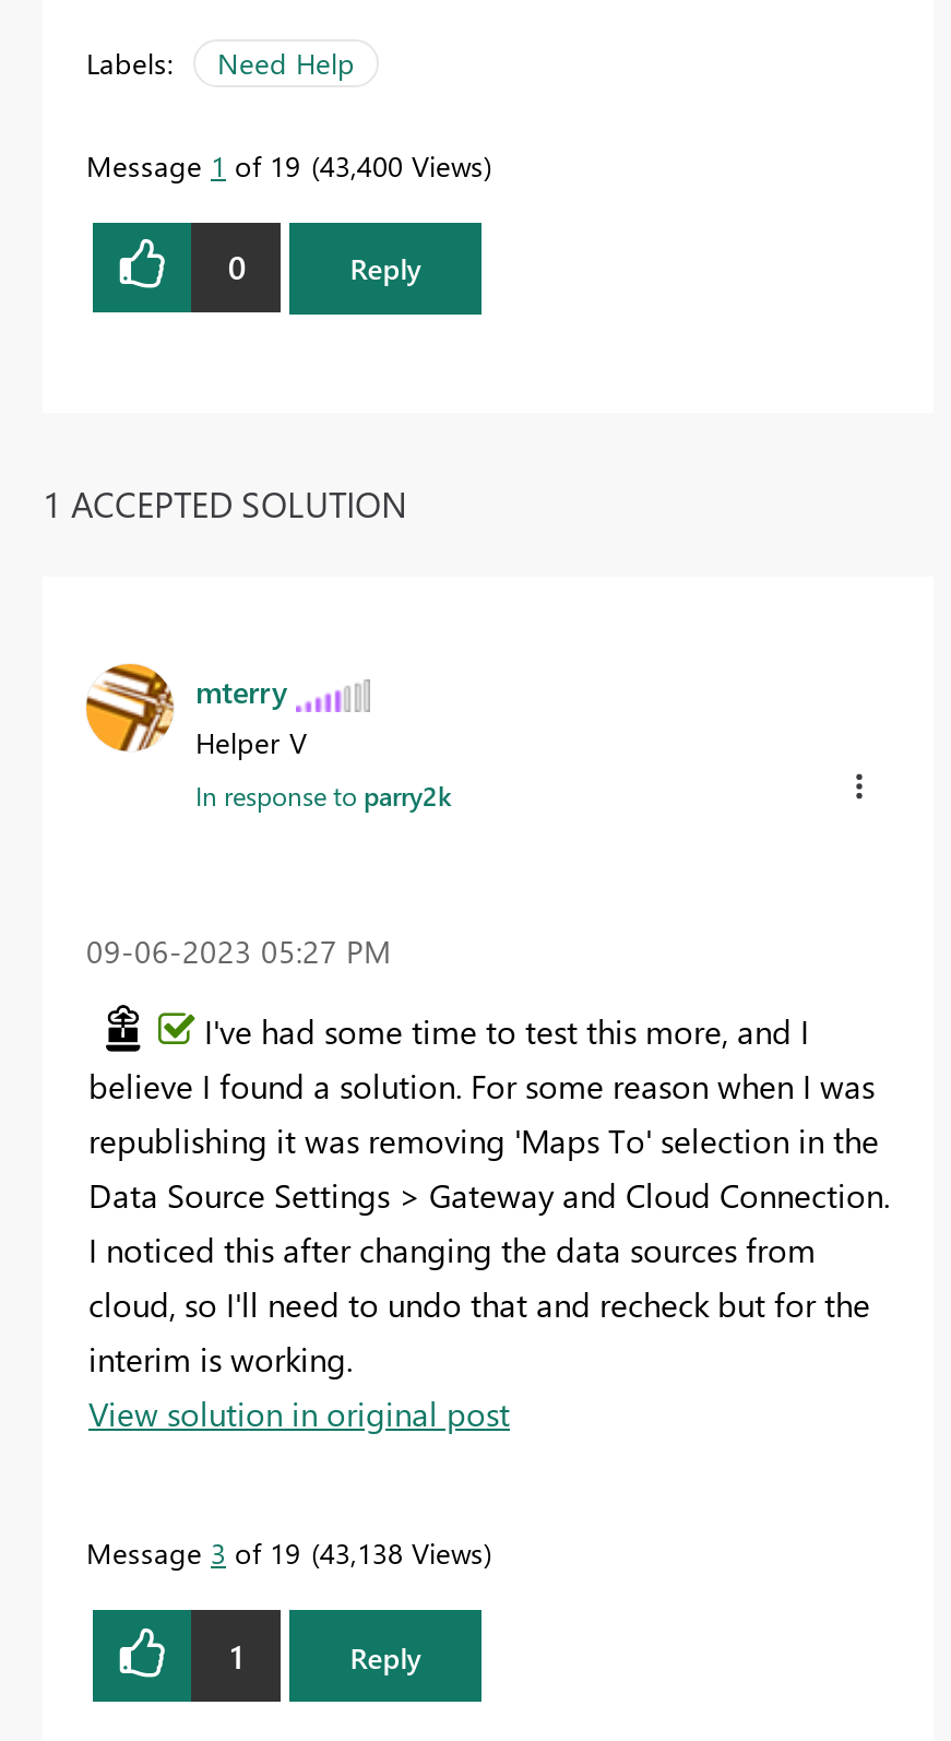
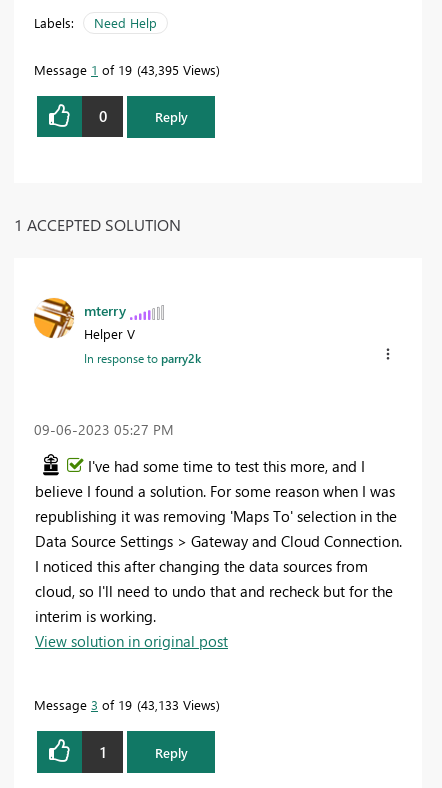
- Message 1 of 19 43,400 Views
+ Message 1 of 19 43,395 Views

- Message 3 of 19 43,138 Views
+ Message 3 of 19 43,133 Views
